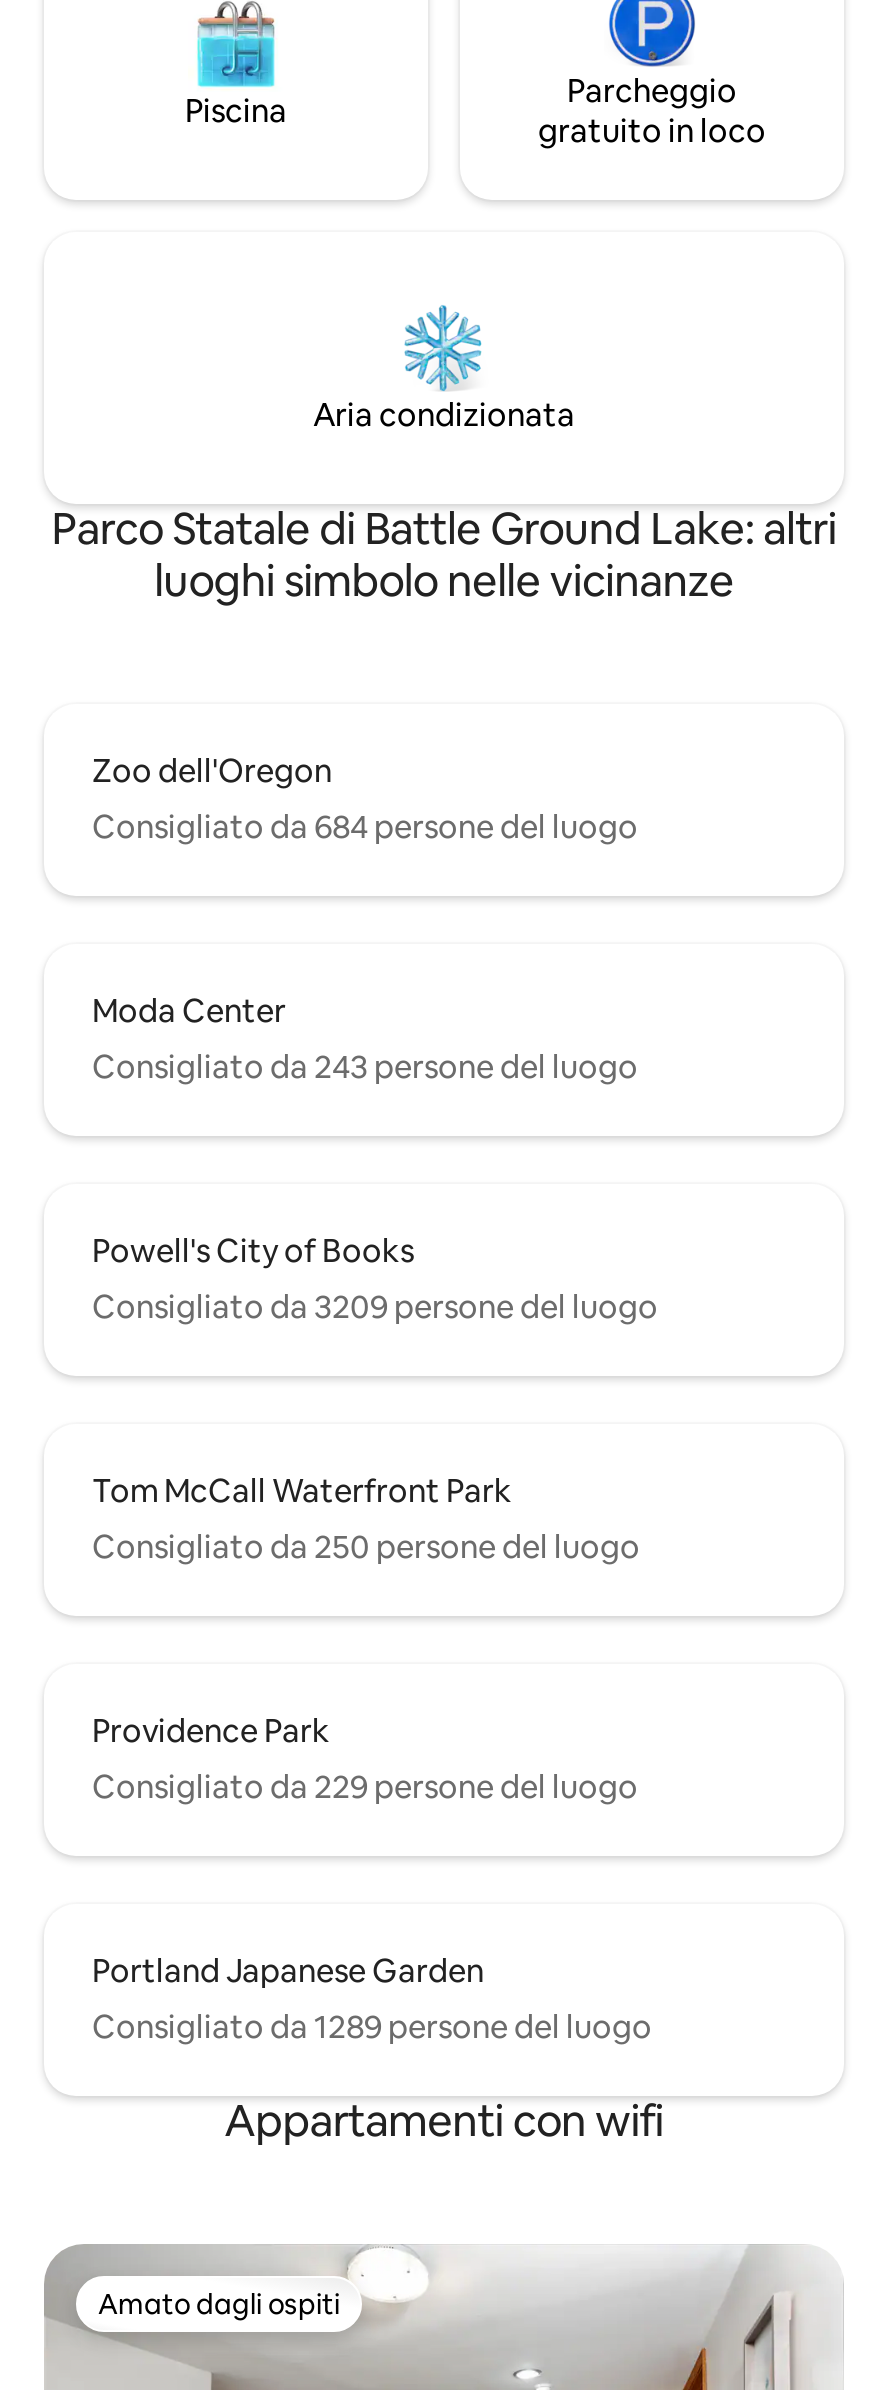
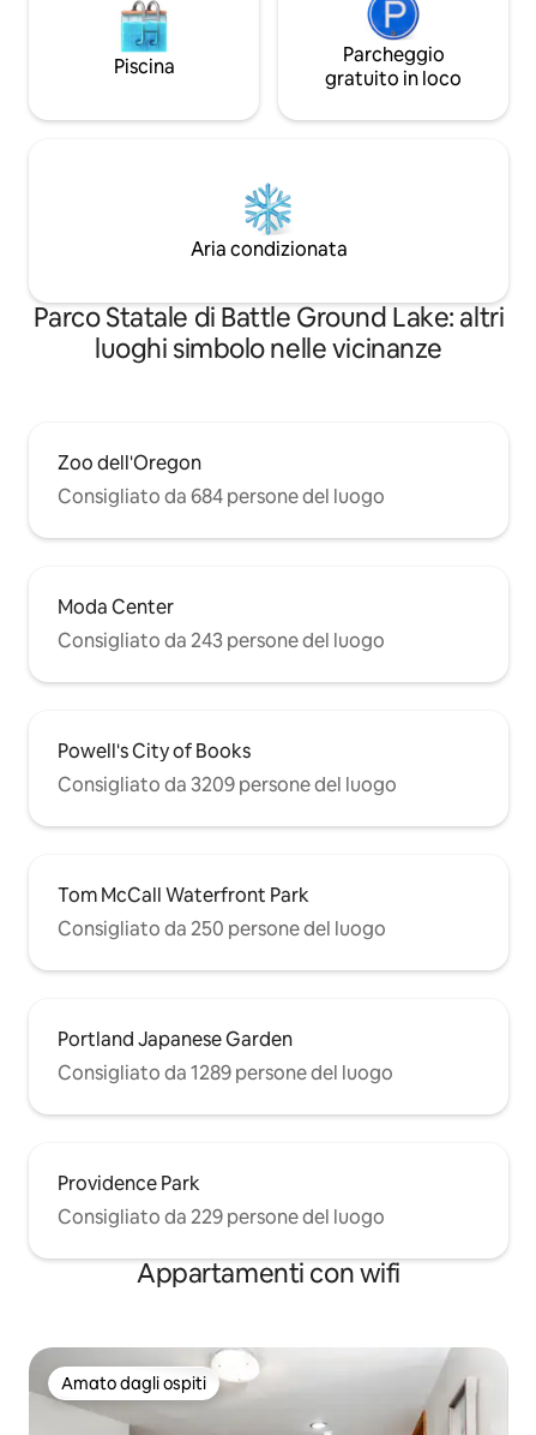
moved down: Providence Park | Consigliato da 229 persone del luogo

moved up: Portland Japanese Garden | Consigliato da 1289 persone del luogo
